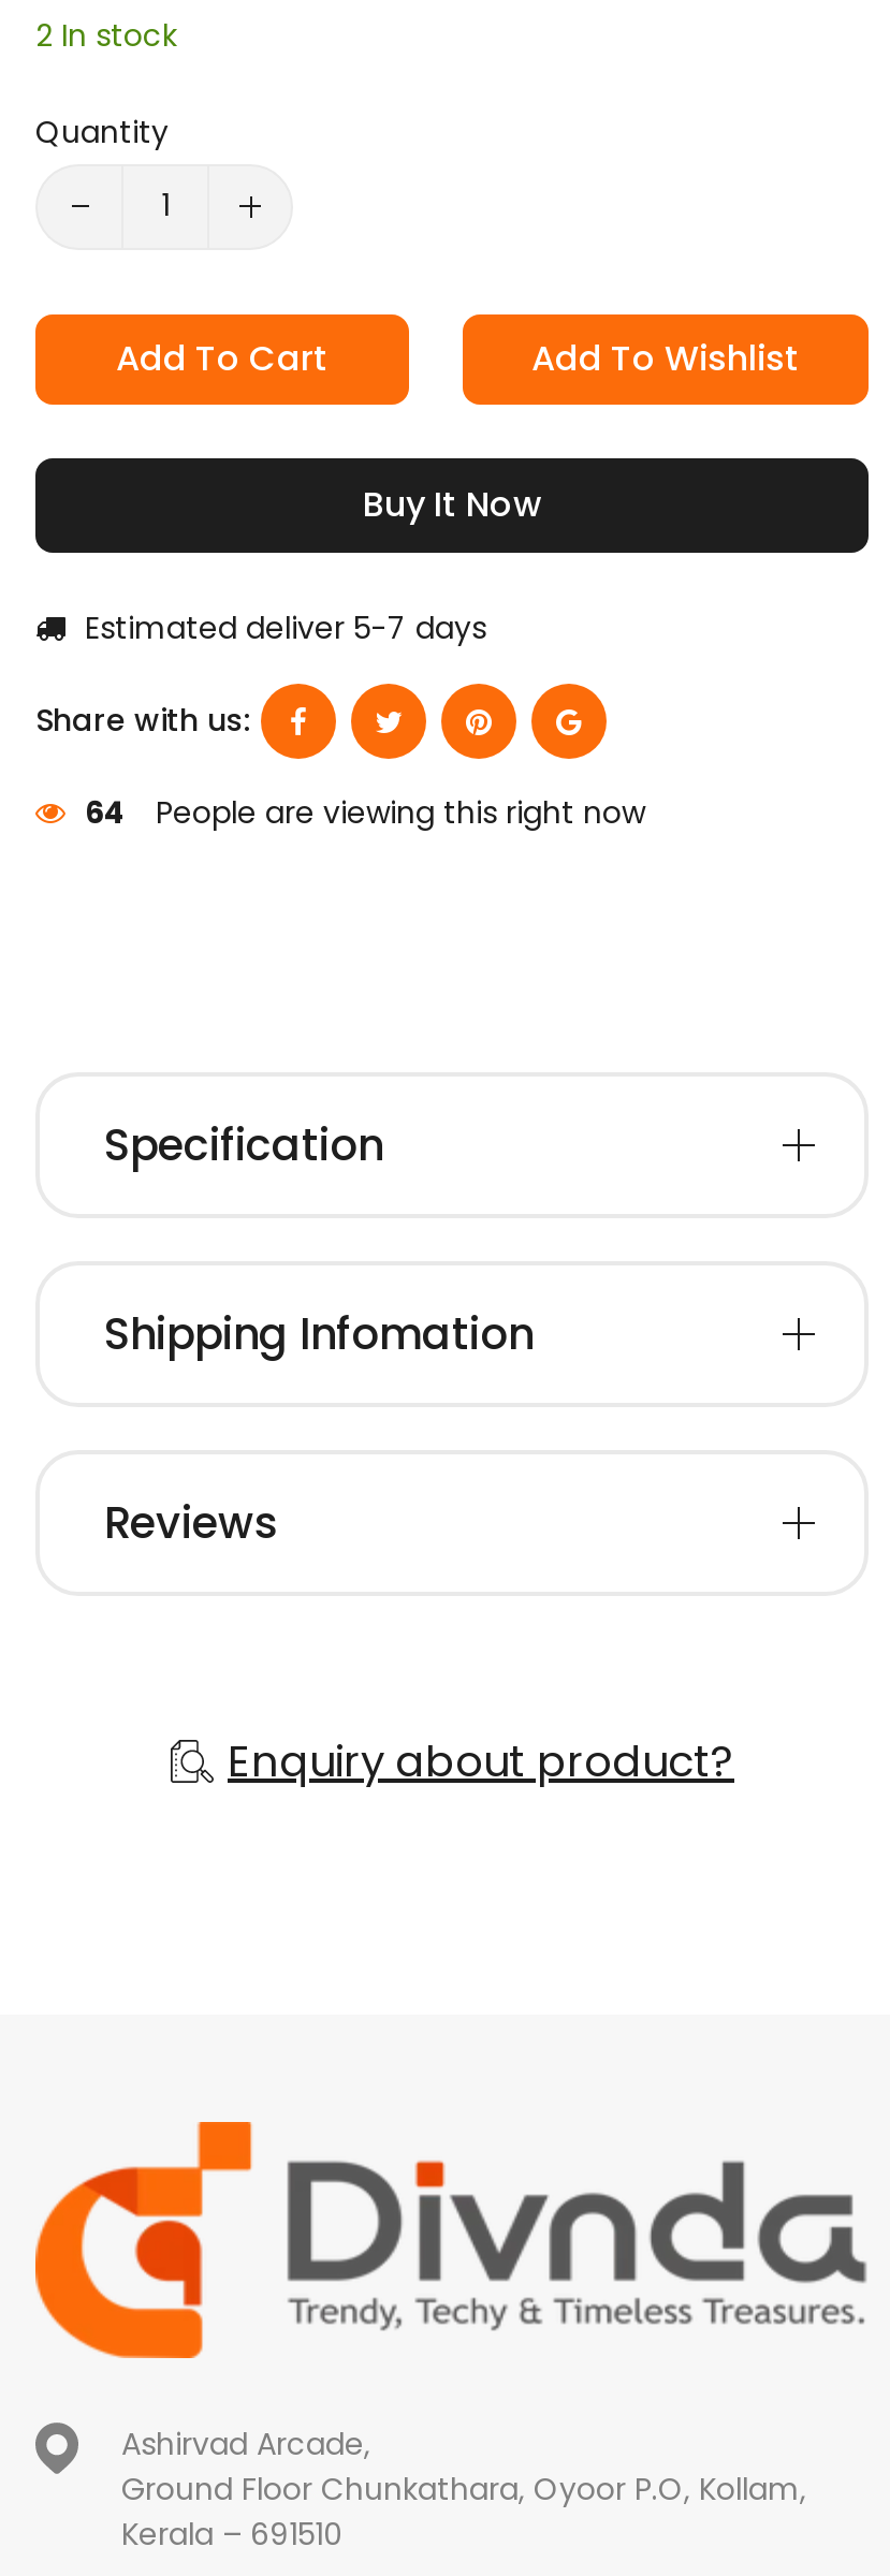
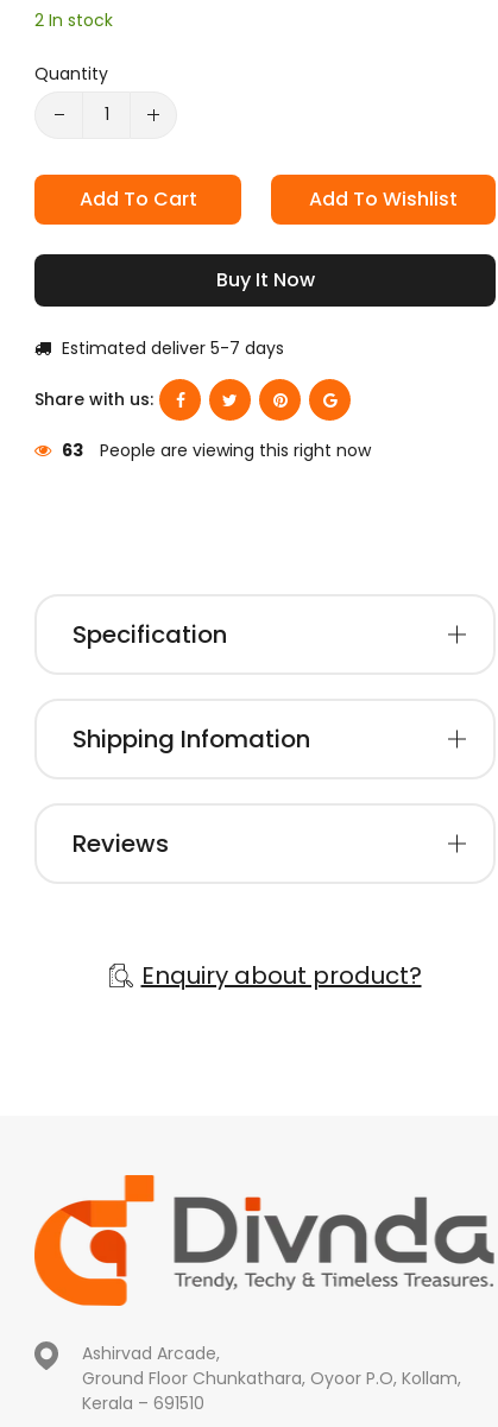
- 64 People are viewing this right now
+ 63 People are viewing this right now
